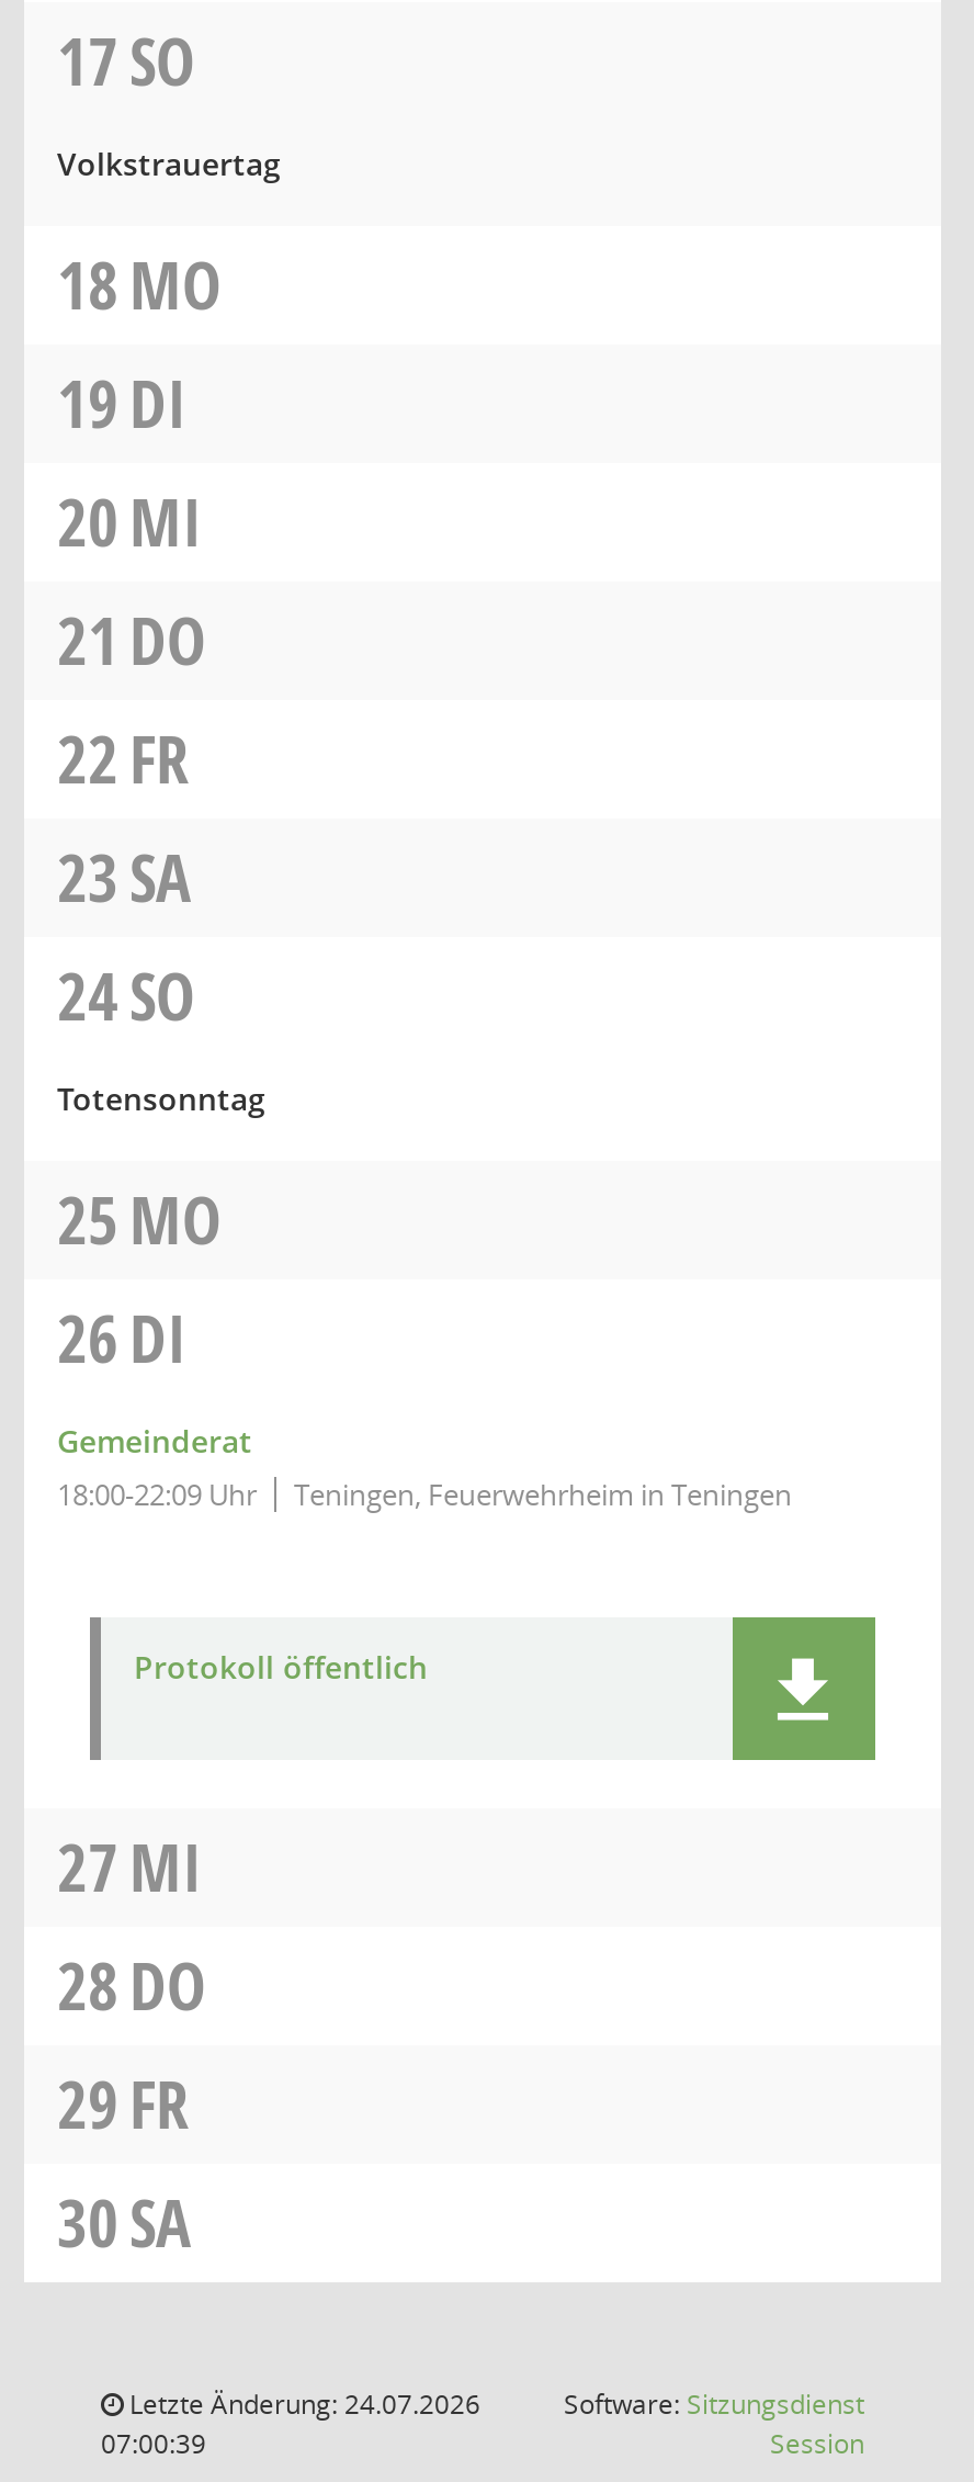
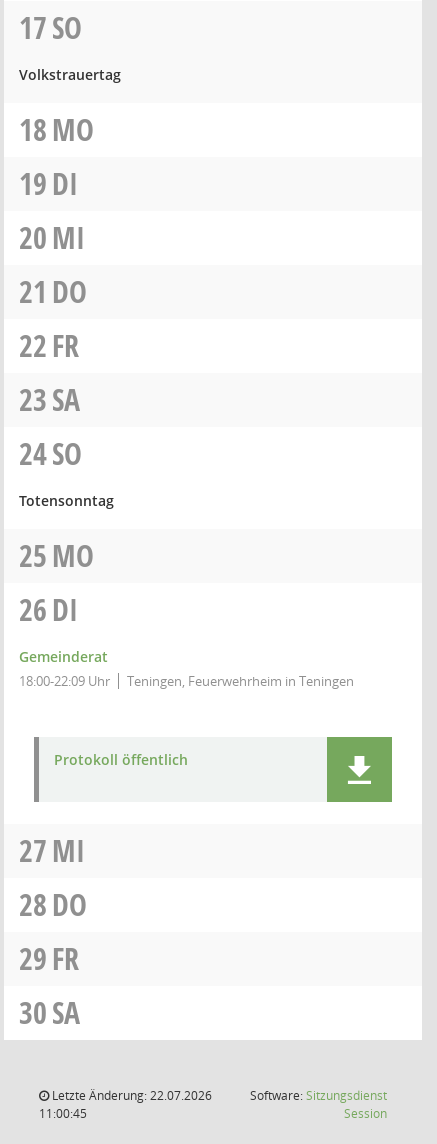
- Letzte Änderung: 24.07.2026
+ Letzte Änderung: 22.07.2026

- 07:00:39
+ 11:00:45
